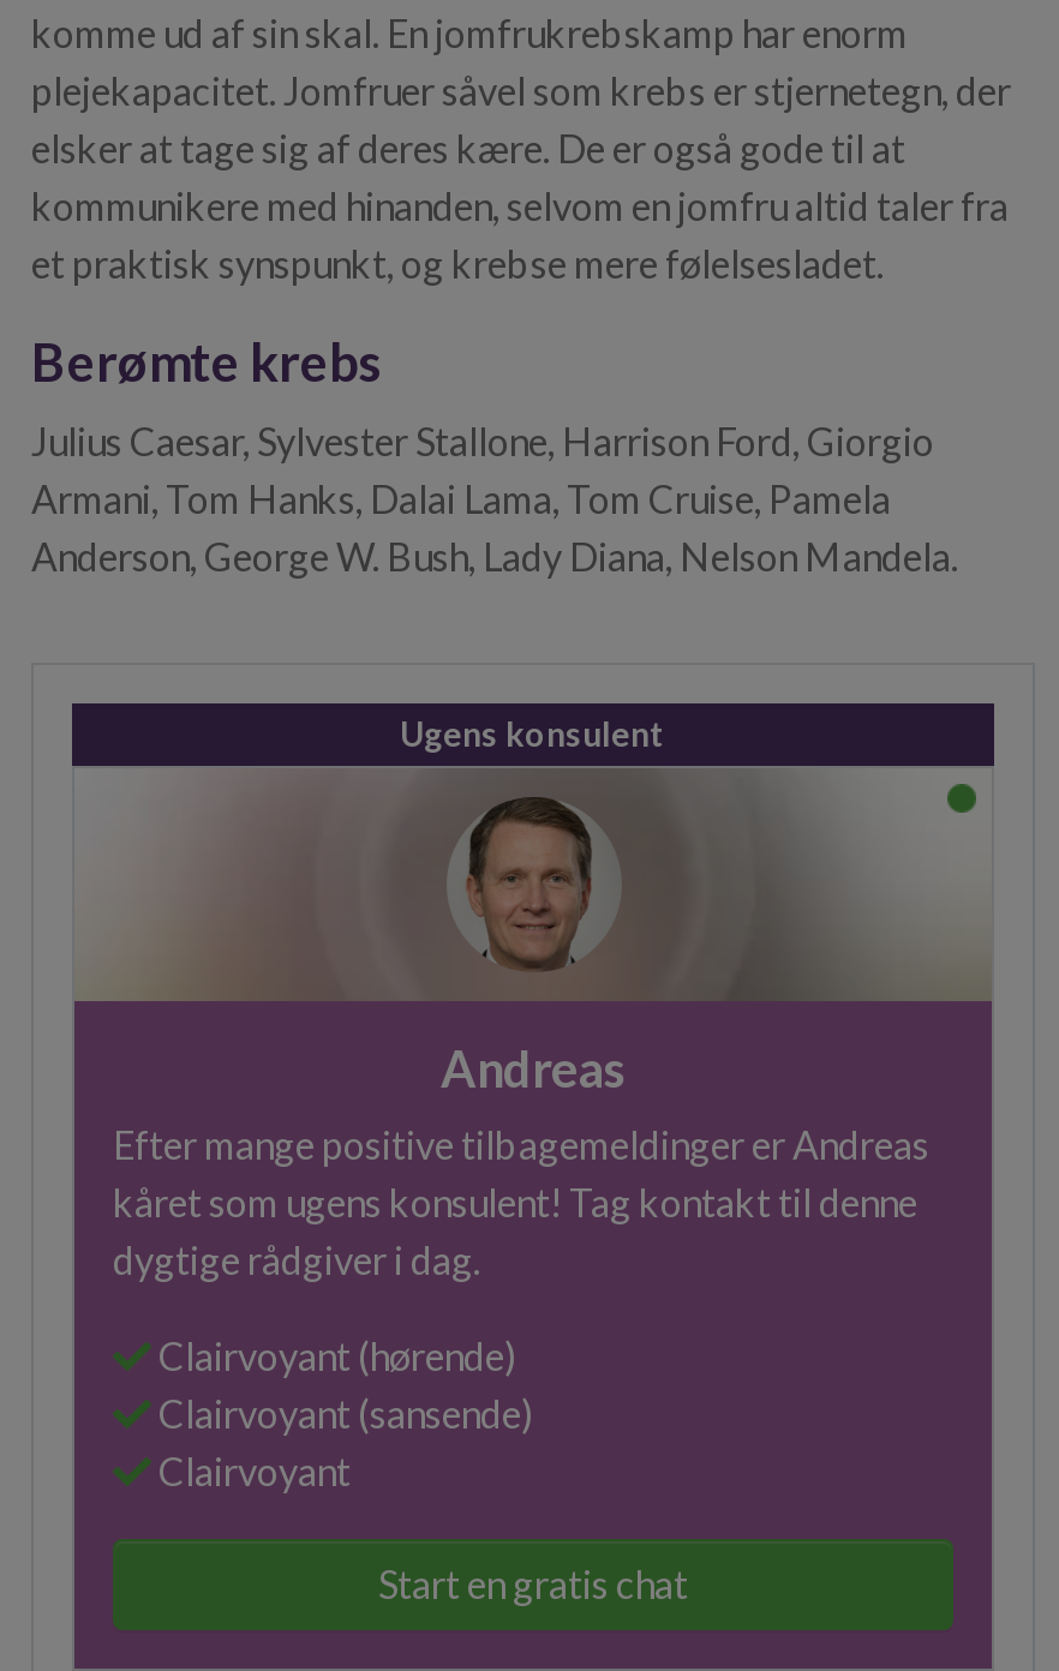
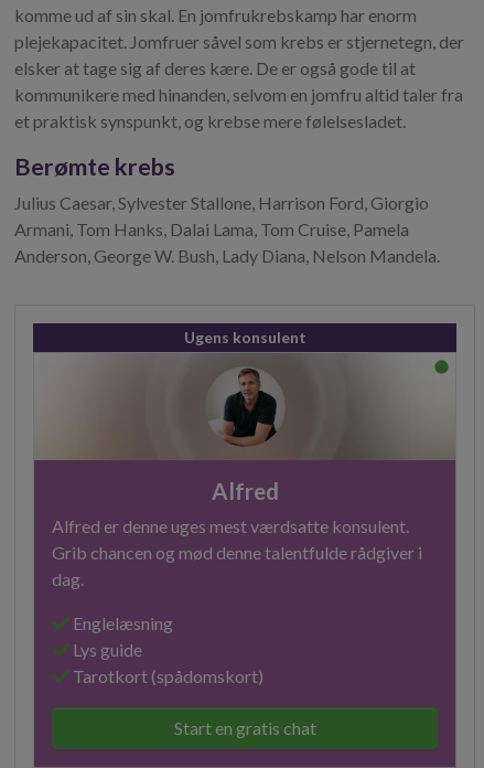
- [image]
- Andreas
- Efter mange positive tilbagemeldinger er Andreas
- kåret som ugens konsulent! Tag kontakt til denne
- dygtige rådgiver i dag.
+ [image]
+ Alfred
+ Alfred er denne uges mest værdsatte konsulent.
+ Grib chancen og mød denne talentfulde rådgiver i
+ dag.

- Clairvoyant (hørende)
- Clairvoyant (sansende)
- Clairvoyant
+ Englelæsning
+ Lys guide
+ Tarotkort (spådomskort)
